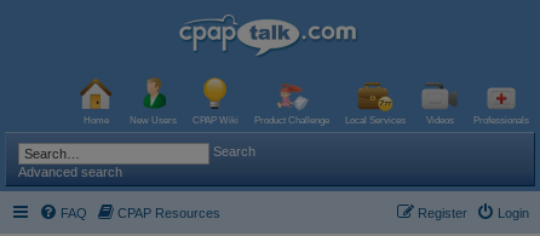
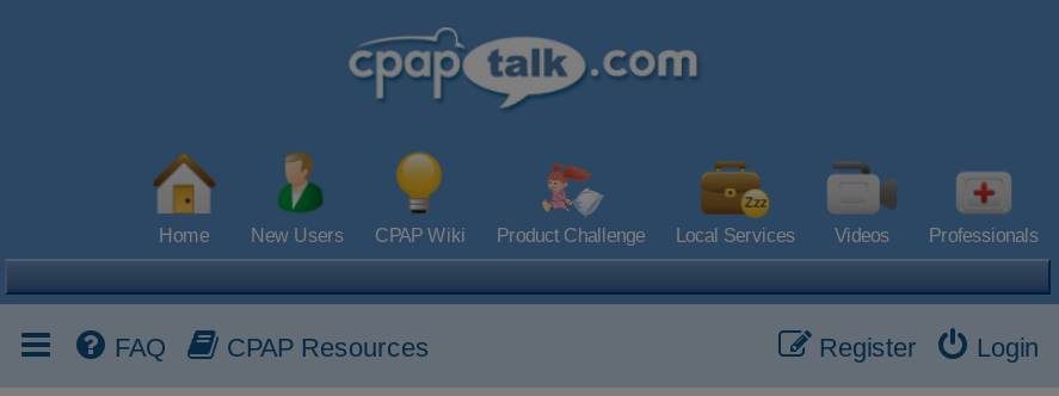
- Search
- Advanced search
